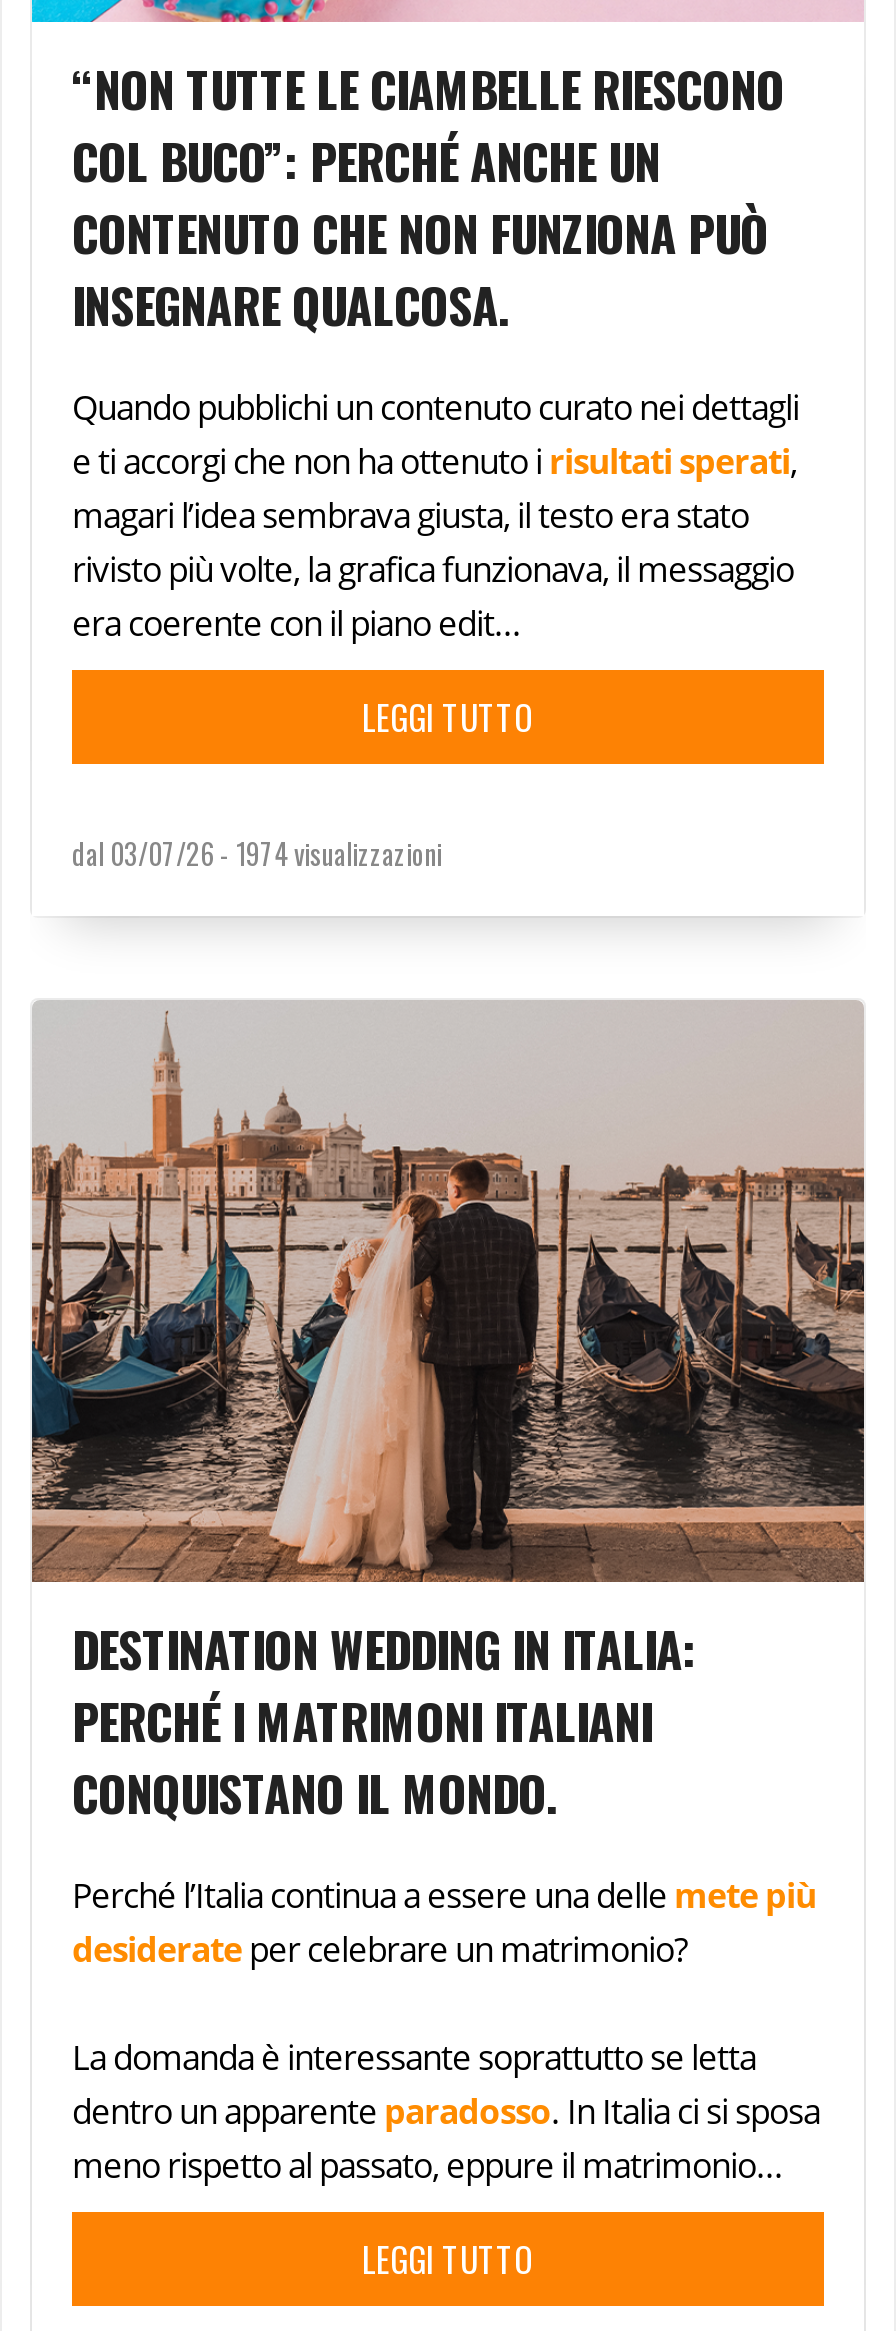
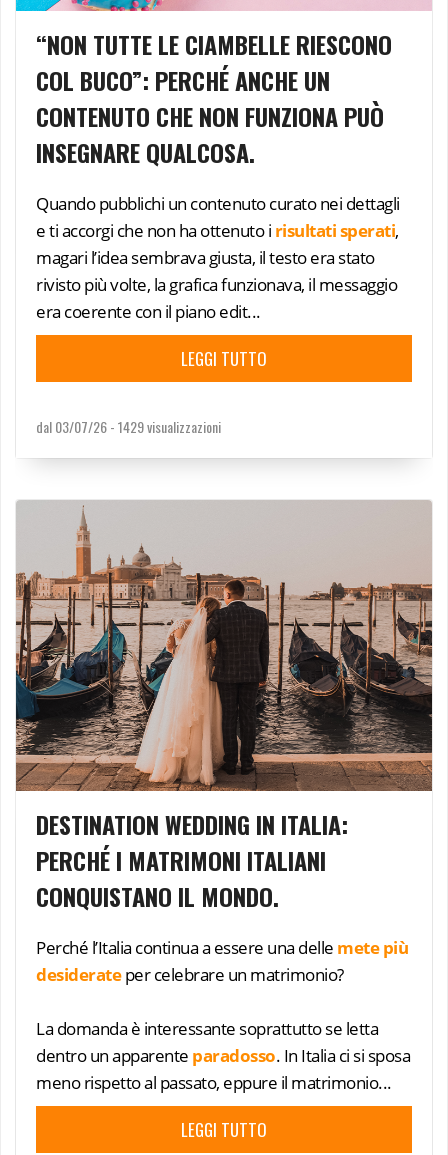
- dal 03/07/26 - 1974 visualizzazioni
+ dal 03/07/26 - 1429 visualizzazioni
